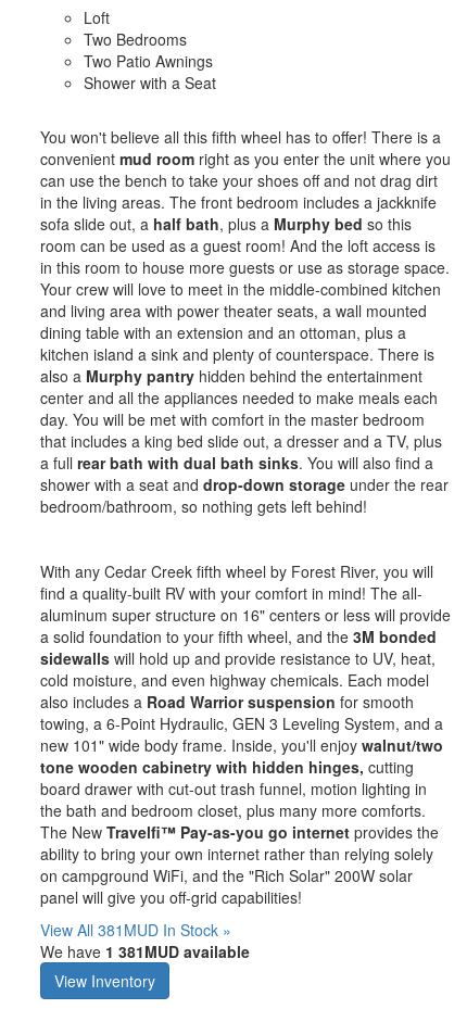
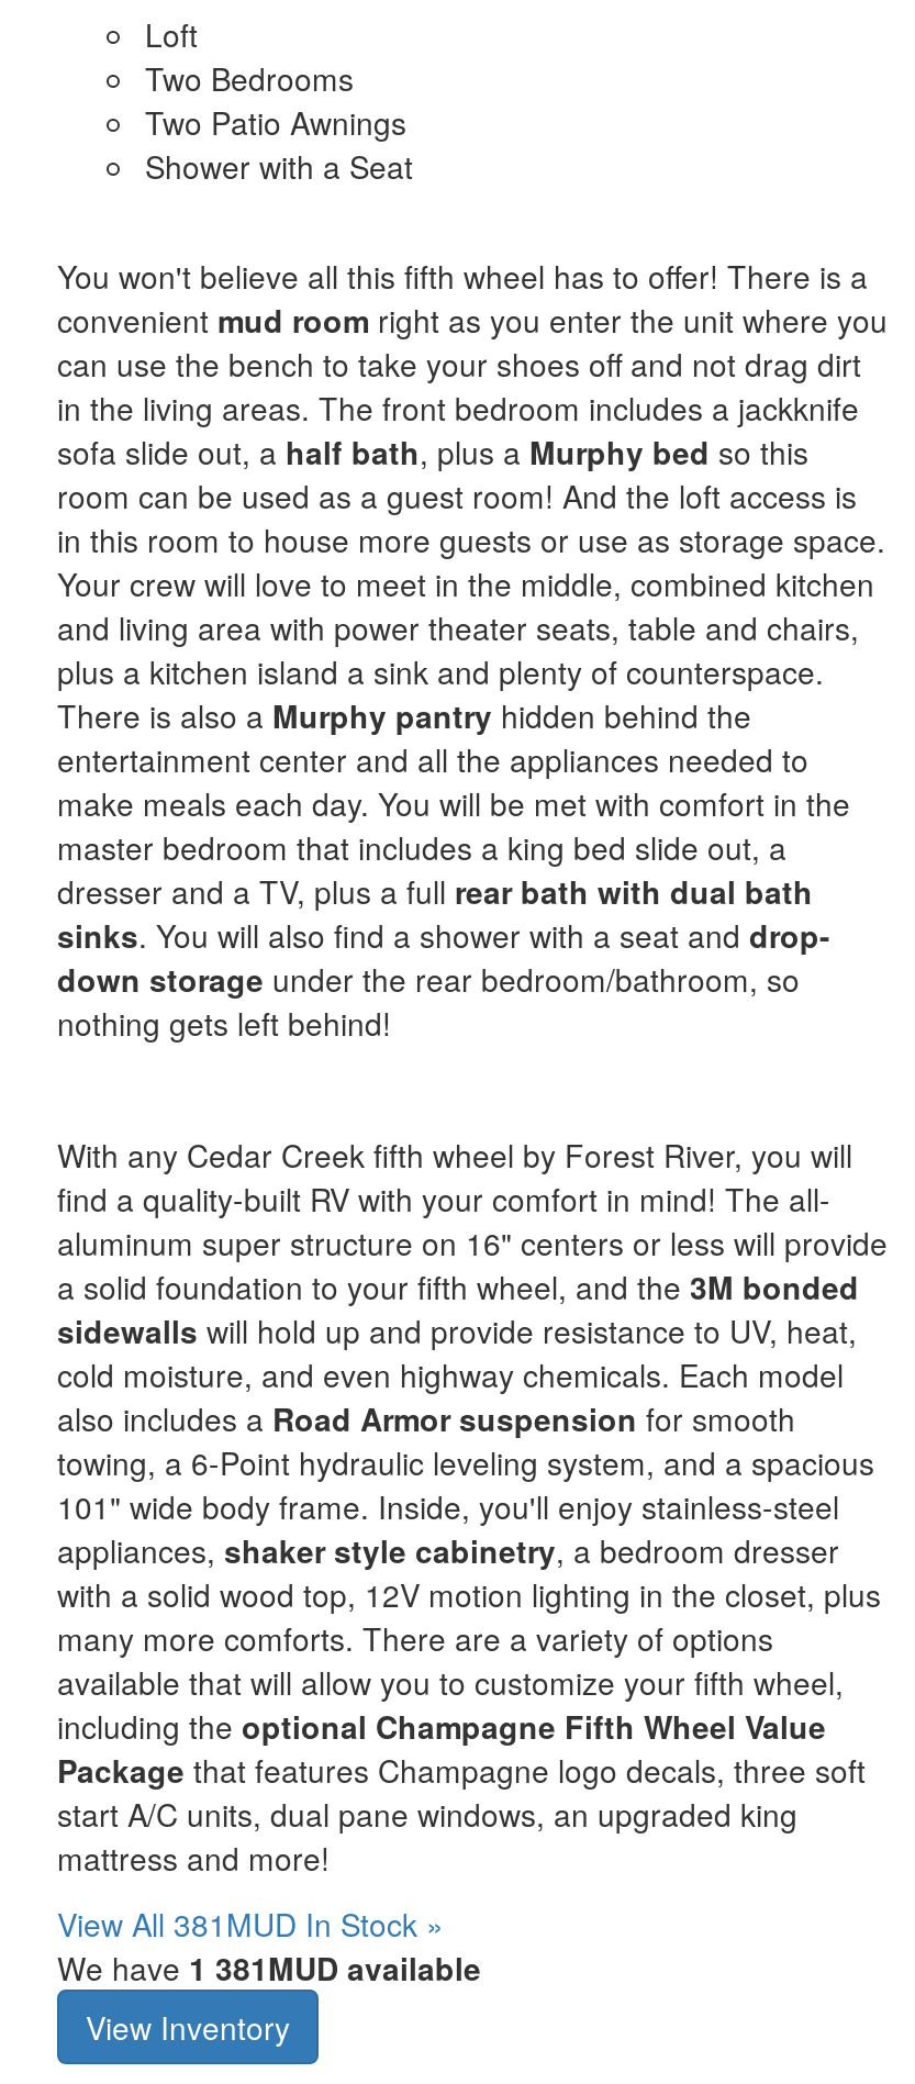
- Your crew will love to meet in the middle-combined kitchen
- and living area with power theater seats, a wall mounted
- dining table with an extension and an ottoman, plus a
- kitchen island a sink and plenty of counterspace. There is
- also a Murphy pantry hidden behind the entertainment
- center and all the appliances needed to make meals each
- day. You will be met with comfort in the master bedroom
- that includes a king bed slide out, a dresser and a TV, plus
- a full rear bath with dual bath sinks. You will also find a
- shower with a seat and drop-down storage under the rear
- bedroom/bathroom, so nothing gets left behind!
+ Your crew will love to meet in the middle, combined kitchen
+ and living area with power theater seats, table and chairs,
+ plus a kitchen island a sink and plenty of counterspace.
+ There is also a Murphy pantry hidden behind the
+ entertainment center and all the appliances needed to
+ make meals each day. You will be met with comfort in the
+ master bedroom that includes a king bed slide out, a
+ dresser and a TV, plus a full rear bath with dual bath
+ sinks. You will also find a shower with a seat and drop-
+ down storage under the rear bedroom/bathroom, so
+ nothing gets left behind!

- also includes a Road Warrior suspension for smooth
- towing, a 6-Point Hydraulic, GEN 3 Leveling System, and a
- new 101" wide body frame. Inside, you'll enjoy walnut/two
- tone wooden cabinetry with hidden hinges, cutting
- board drawer with cut-out trash funnel, motion lighting in
- the bath and bedroom closet, plus many more comforts.
- The New Travelfi™ Pay-as-you go internet provides the
- ability to bring your own internet rather than relying solely
- on campground WiFi, and the "Rich Solar" 200W solar
- panel will give you off-grid capabilities!
+ also includes a Road Armor suspension for smooth
+ towing, a 6-Point hydraulic leveling system, and a spacious
+ 101" wide body frame. Inside, you'll enjoy stainless-steel
+ appliances, shaker style cabinetry, a bedroom dresser
+ with a solid wood top, 12V motion lighting in the closet, plus
+ many more comforts. There are a variety of options
+ available that will allow you to customize your fifth wheel,
+ including the optional Champagne Fifth Wheel Value
+ Package that features Champagne logo decals, three soft
+ start A/C units, dual pane windows, an upgraded king
+ mattress and more!
